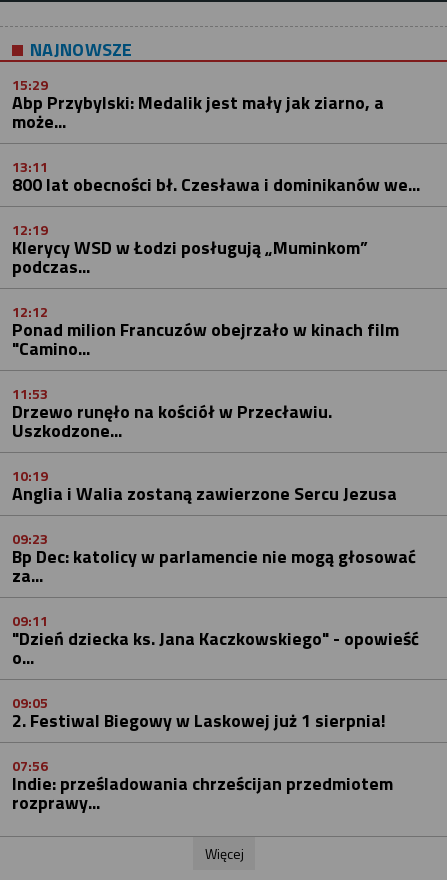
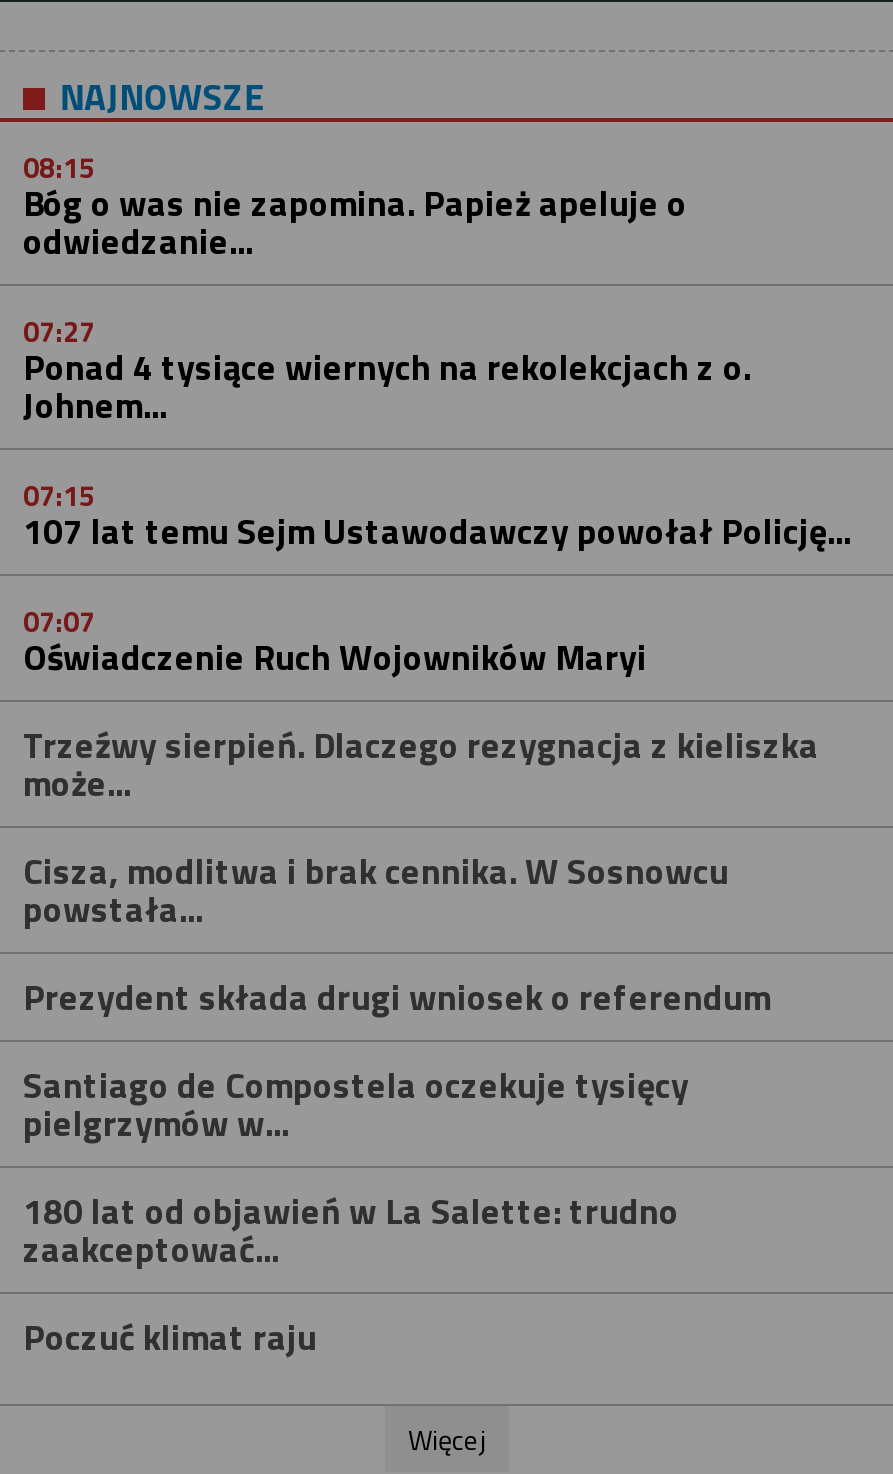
- 15:29
- Abp Przybylski: Medalik jest mały jak ziarno, a
+ 08:15
+ Bóg o was nie zapomina. Papież apeluje o
+ odwiedzanie...
+ 07:27
+ Ponad 4 tysiące wiernych na rekolekcjach z o.
+ Johnem...
+ 07:15
+ 107 lat temu Sejm Ustawodawczy powołał Policję...
+ 07:07
+ Oświadczenie Ruch Wojowników Maryi
+ Trzeźwy sierpień. Dlaczego rezygnacja z kieliszka

moved down: może...

- 13:11
- 800 lat obecności bł. Czesława i dominikanów we...
- 12:19
- Klerycy WSD w Łodzi posługują „Muminkom”
- podczas...
- 12:12
- Ponad milion Francuzów obejrzało w kinach film
- "Camino...
- 11:53
- Drzewo runęło na kościół w Przecławiu.
- Uszkodzone...
- 10:19
- Anglia i Walia zostaną zawierzone Sercu Jezusa
- 09:23
- Bp Dec: katolicy w parlamencie nie mogą głosować
- za...
- 09:11
- "Dzień dziecka ks. Jana Kaczkowskiego" - opowieść
- o...
- 09:05
- 2. Festiwal Biegowy w Laskowej już 1 sierpnia!
- 07:56
- Indie: prześladowania chrześcijan przedmiotem
- rozprawy...
+ Cisza, modlitwa i brak cennika. W Sosnowcu
+ powstała...
+ Prezydent składa drugi wniosek o referendum
+ Santiago de Compostela oczekuje tysięcy
+ pielgrzymów w...
+ 180 lat od objawień w La Salette: trudno
+ zaakceptować...
+ Poczuć klimat raju
